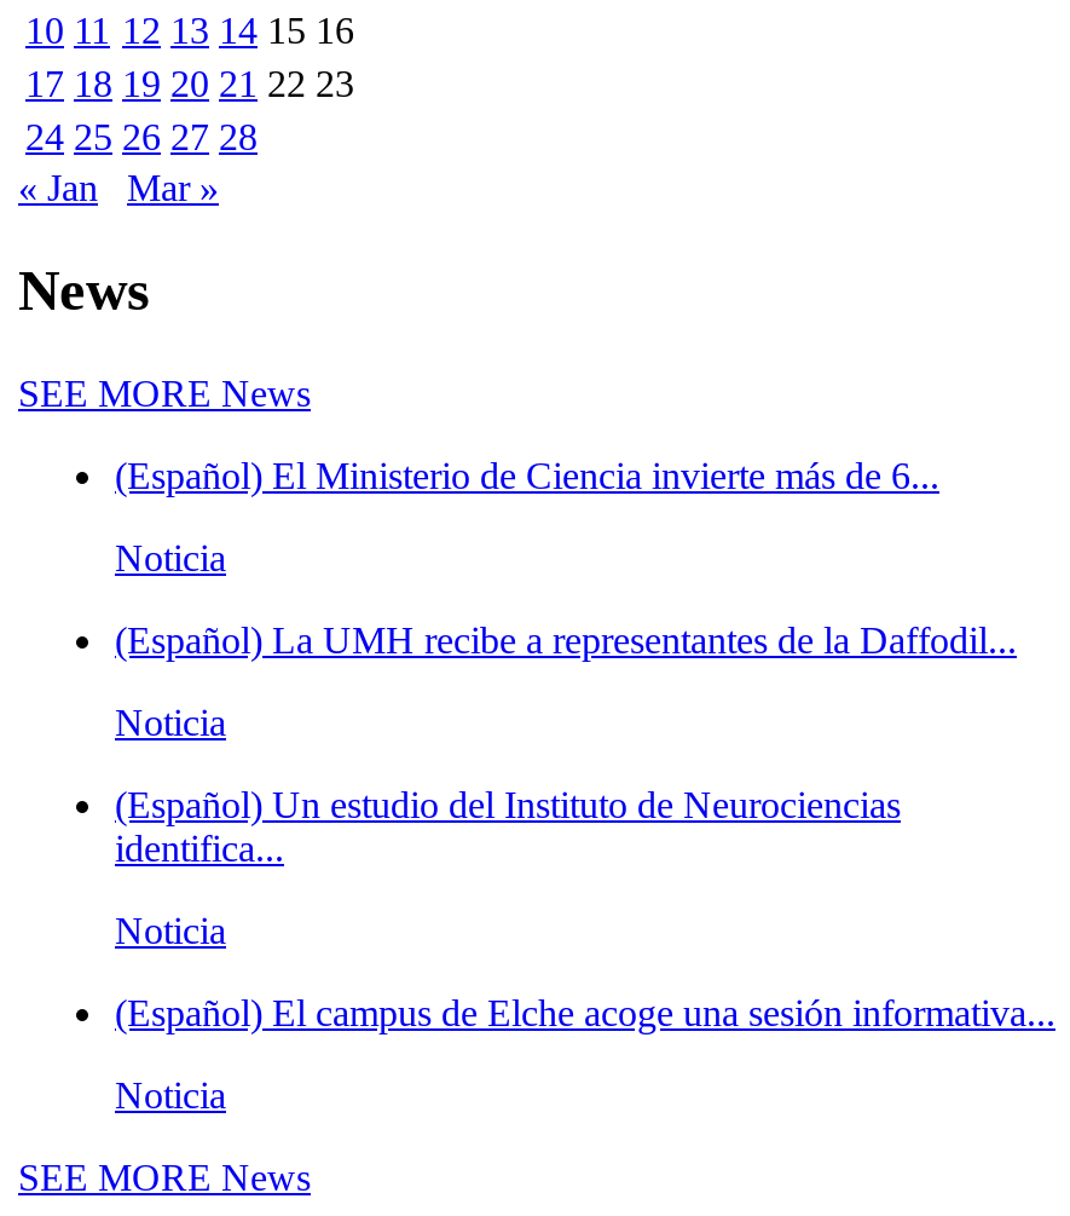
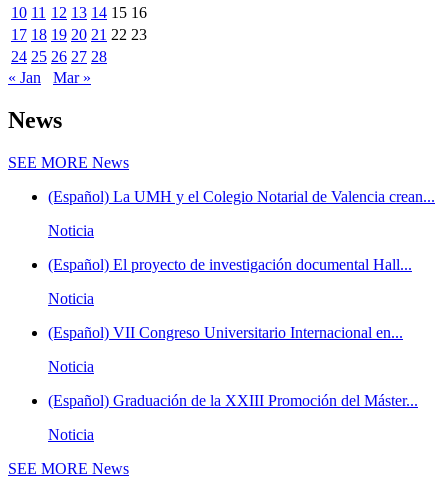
- (Español) El Ministerio de Ciencia invierte más de 6...
+ (Español) La UMH y el Colegio Notarial de Valencia crean...

- (Español) La UMH recibe a representantes de la Daffodil...
+ (Español) El proyecto de investigación documental Hall...

- (Español) Un estudio del Instituto de Neurociencias
- identifica...
+ (Español) VII Congreso Universitario Internacional en...

- (Español) El campus de Elche acoge una sesión informativa...
+ (Español) Graduación de la XXIII Promoción del Máster...
